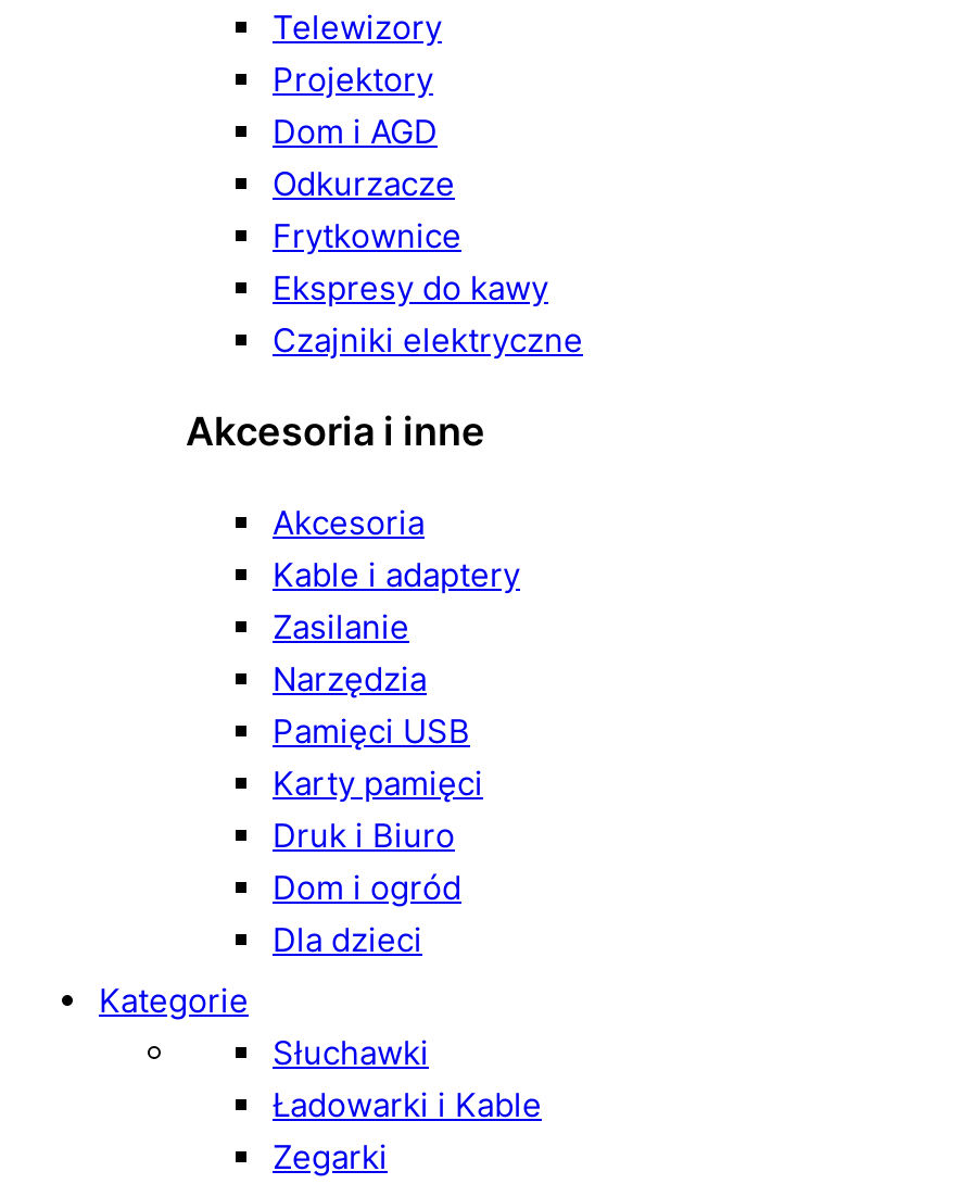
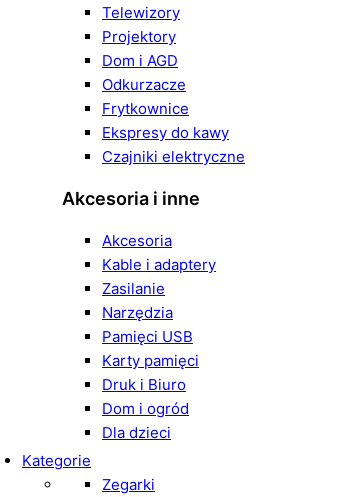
- Słuchawki
- Ładowarki i Kable
